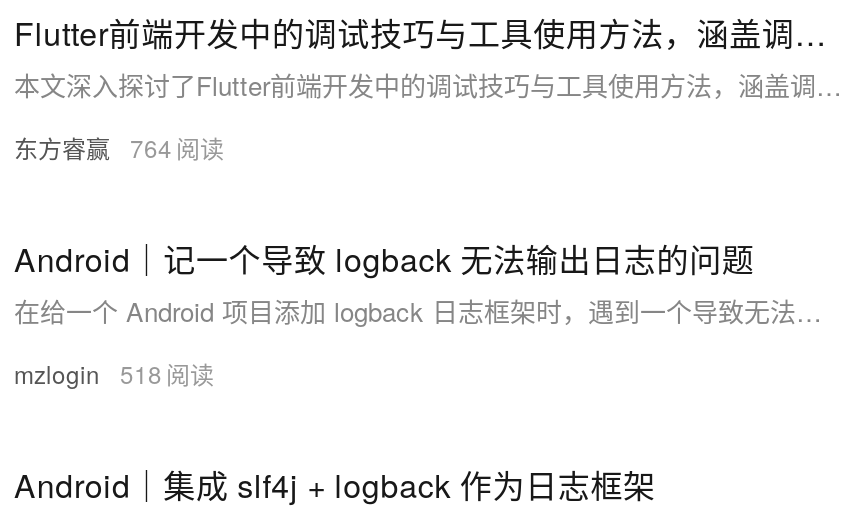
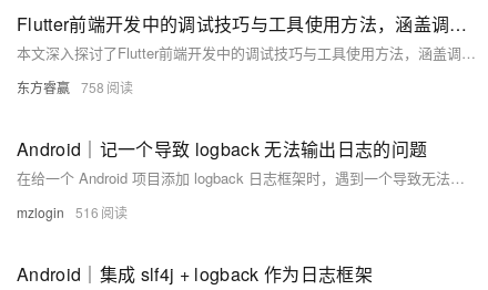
- 东方睿赢 764
+ 东方睿赢 758

- mzlogin 518
+ mzlogin 516
